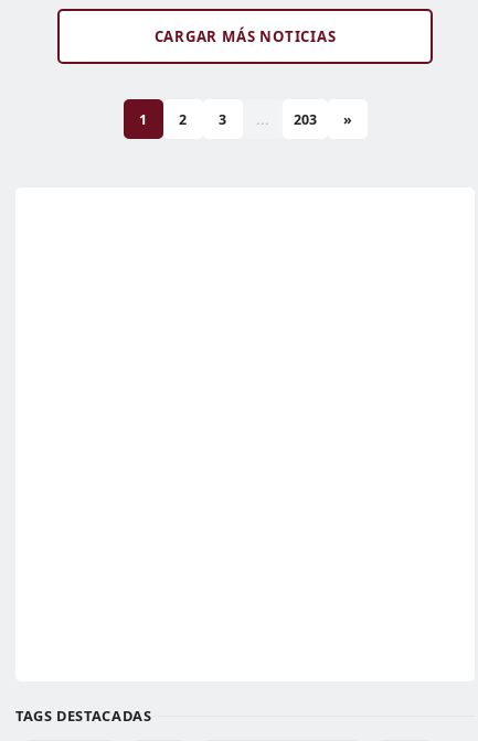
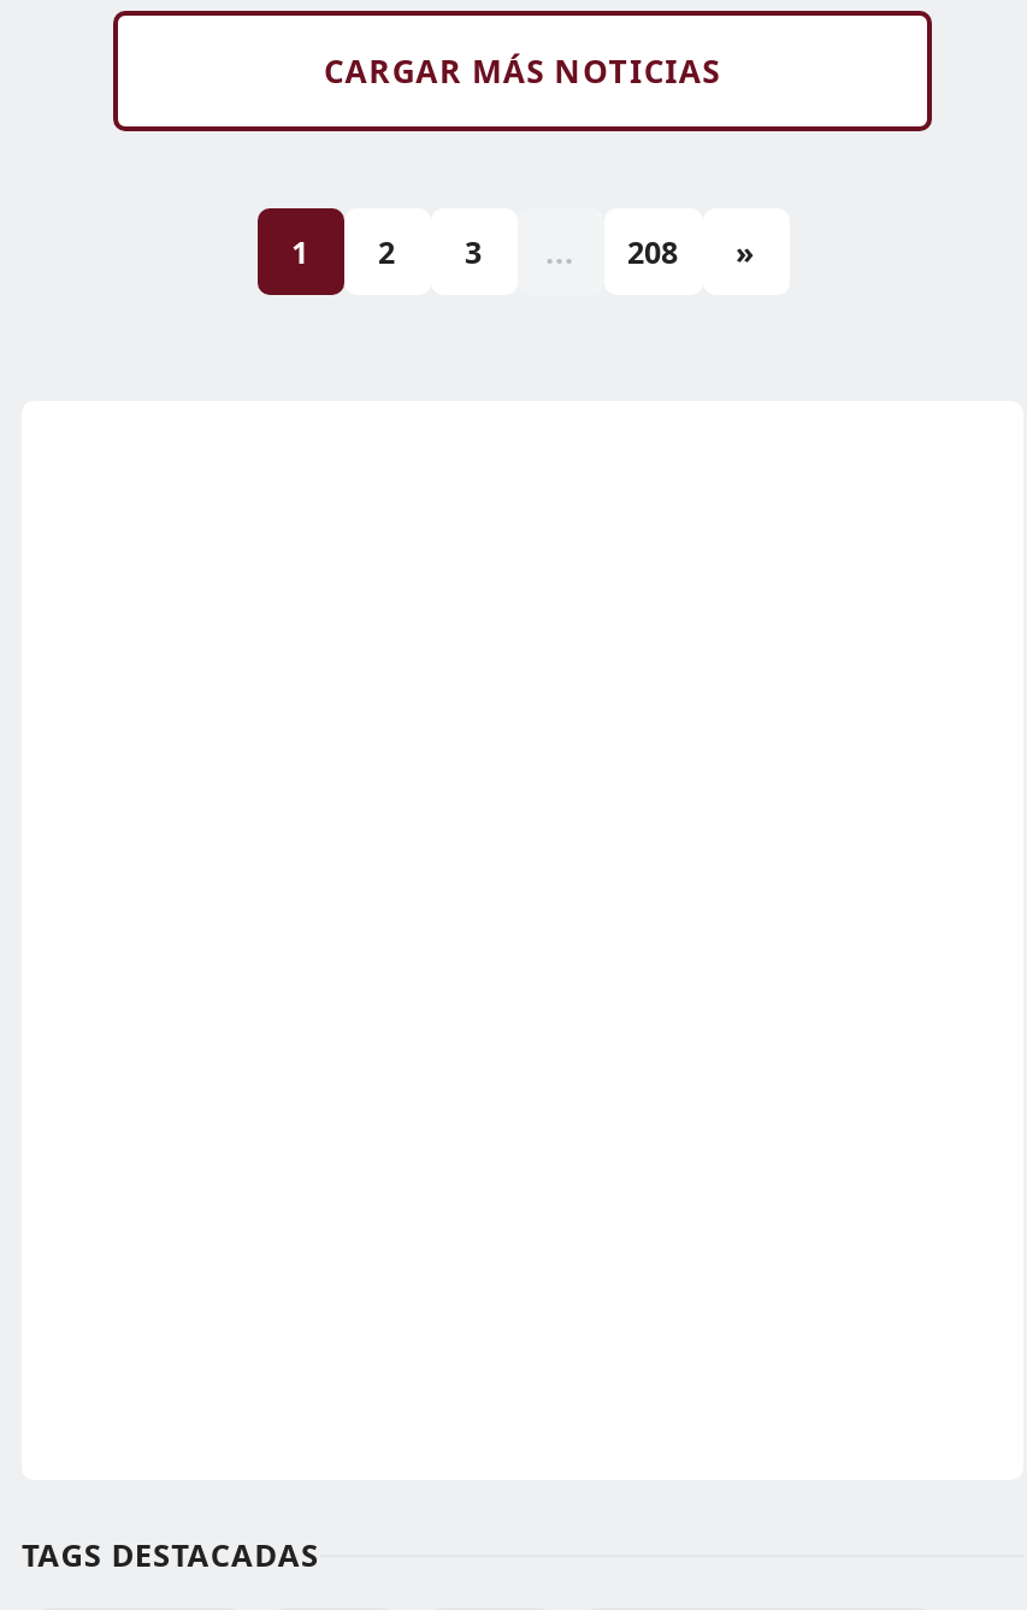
- 203
+ 208
